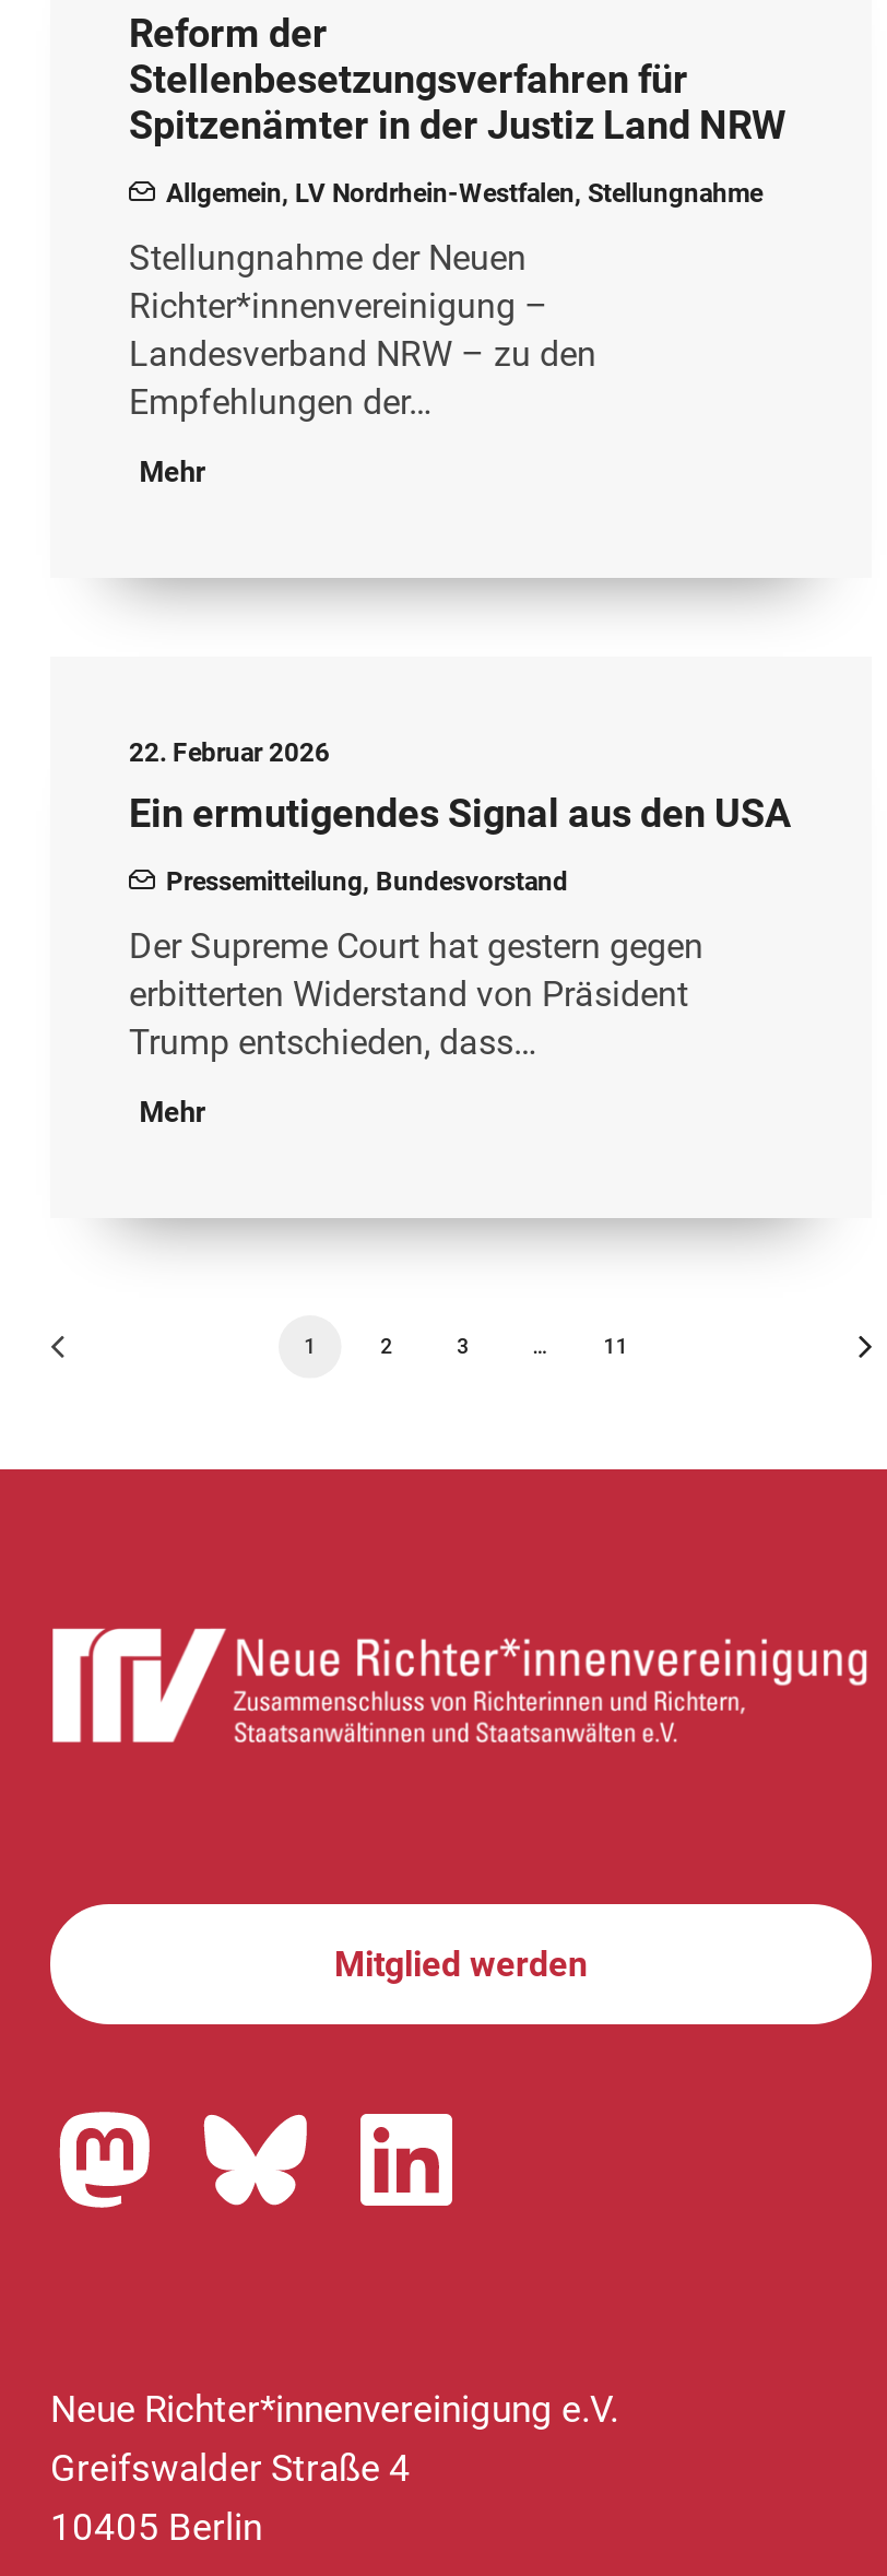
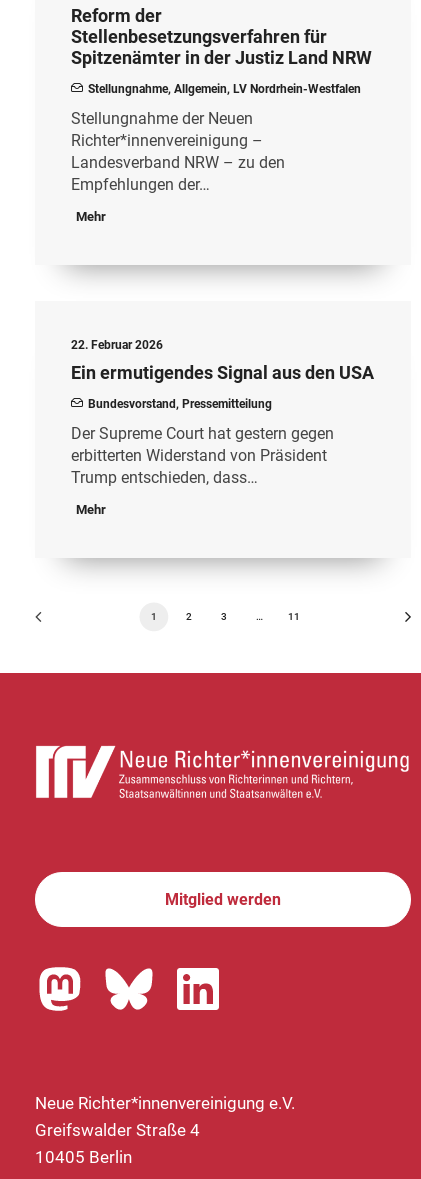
- Allgemein, LV Nordrhein-Westfalen, Stellungnahme
+ Stellungnahme, Allgemein, LV Nordrhein-Westfalen

- Pressemitteilung, Bundesvorstand
+ Bundesvorstand, Pressemitteilung
